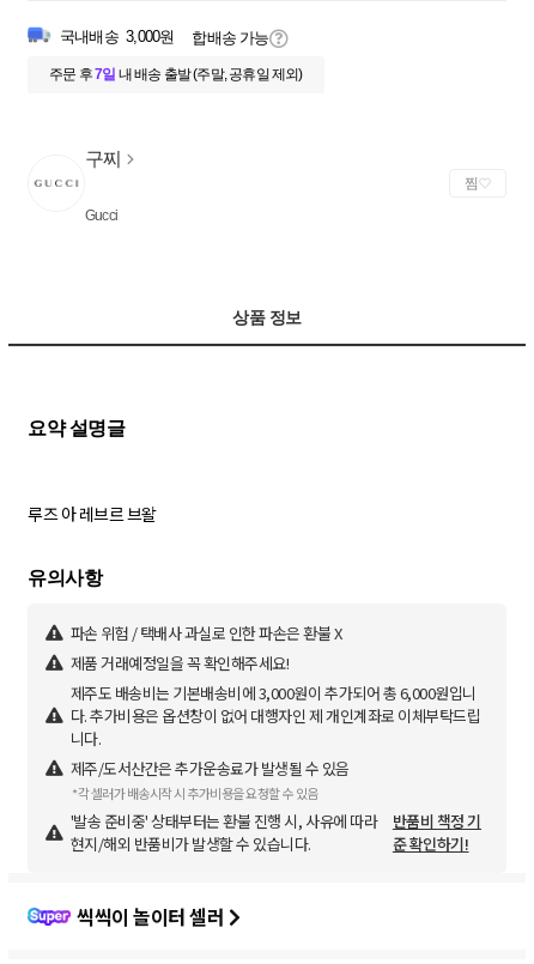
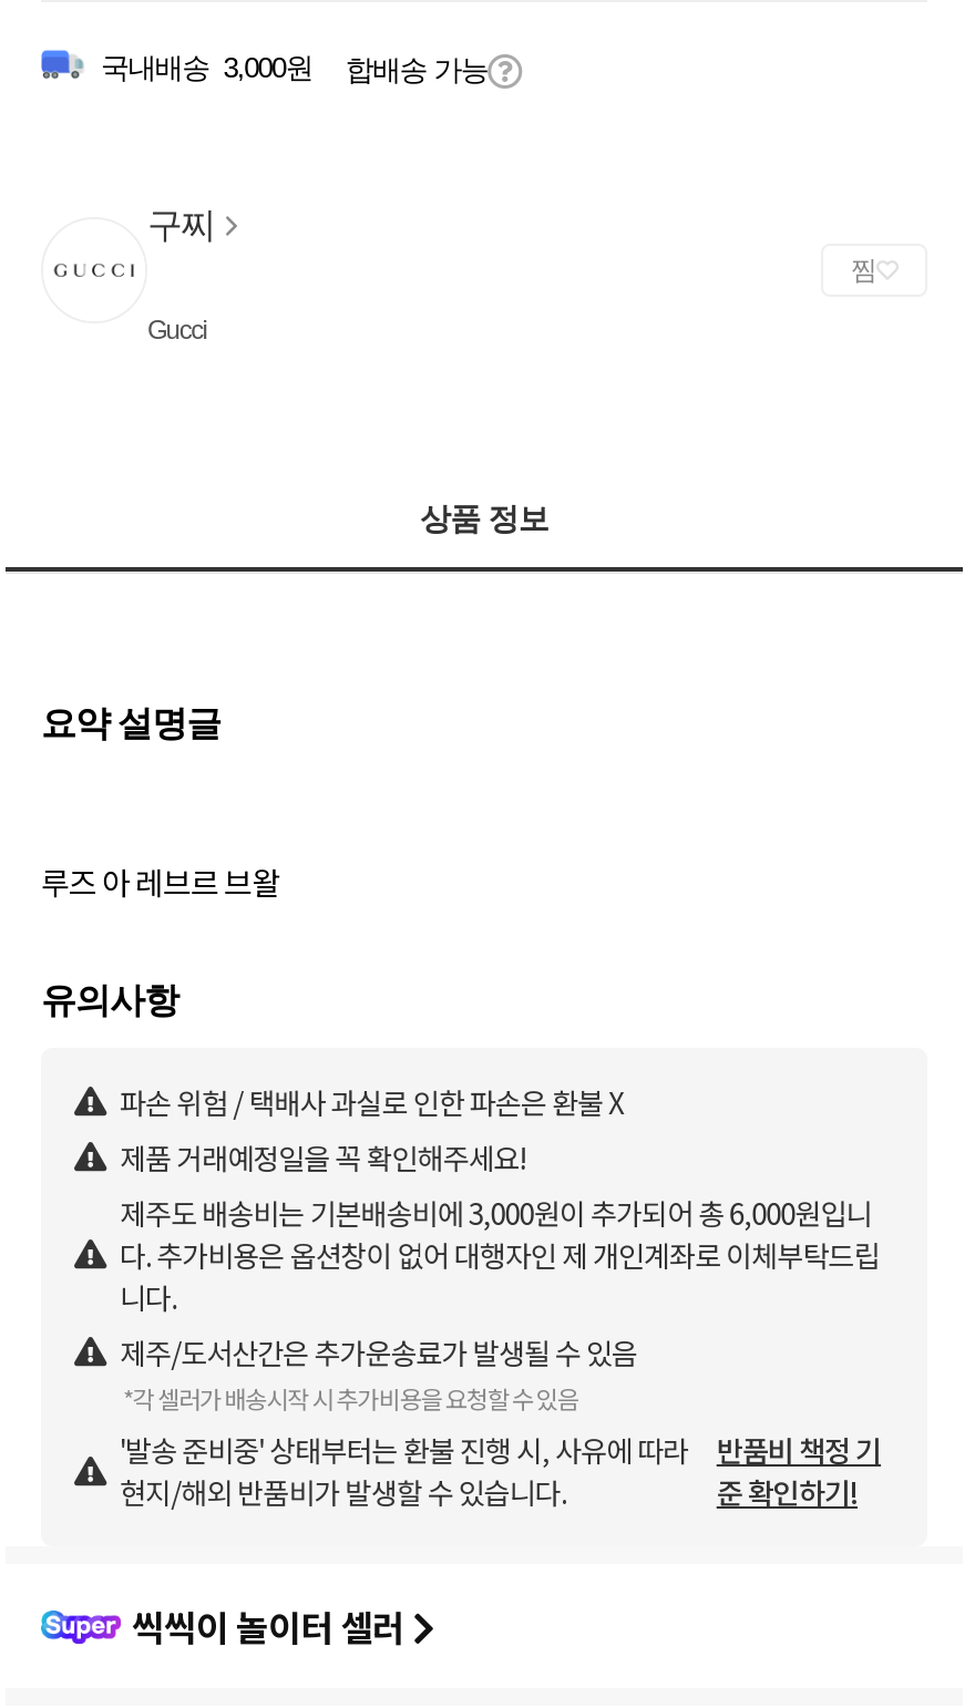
- 주문 후 7일 내 배송 출발 (주말, 공휴일 제외)
